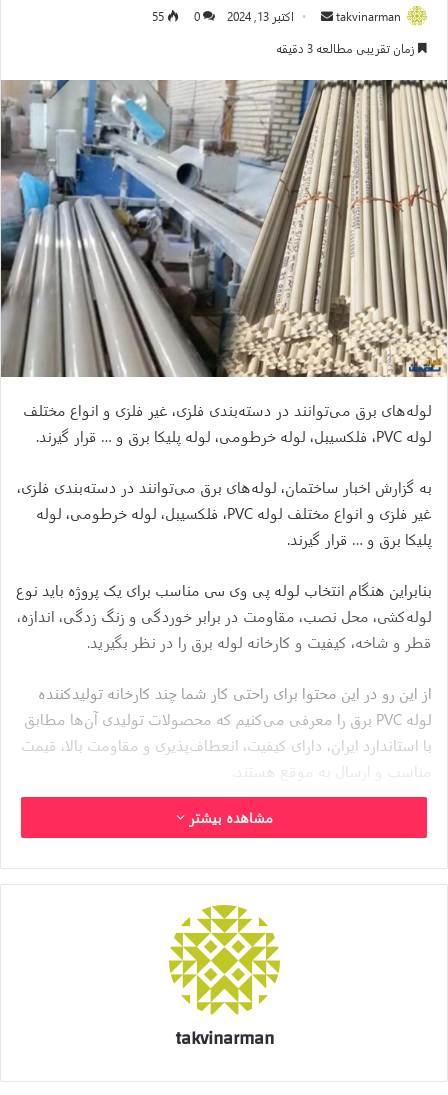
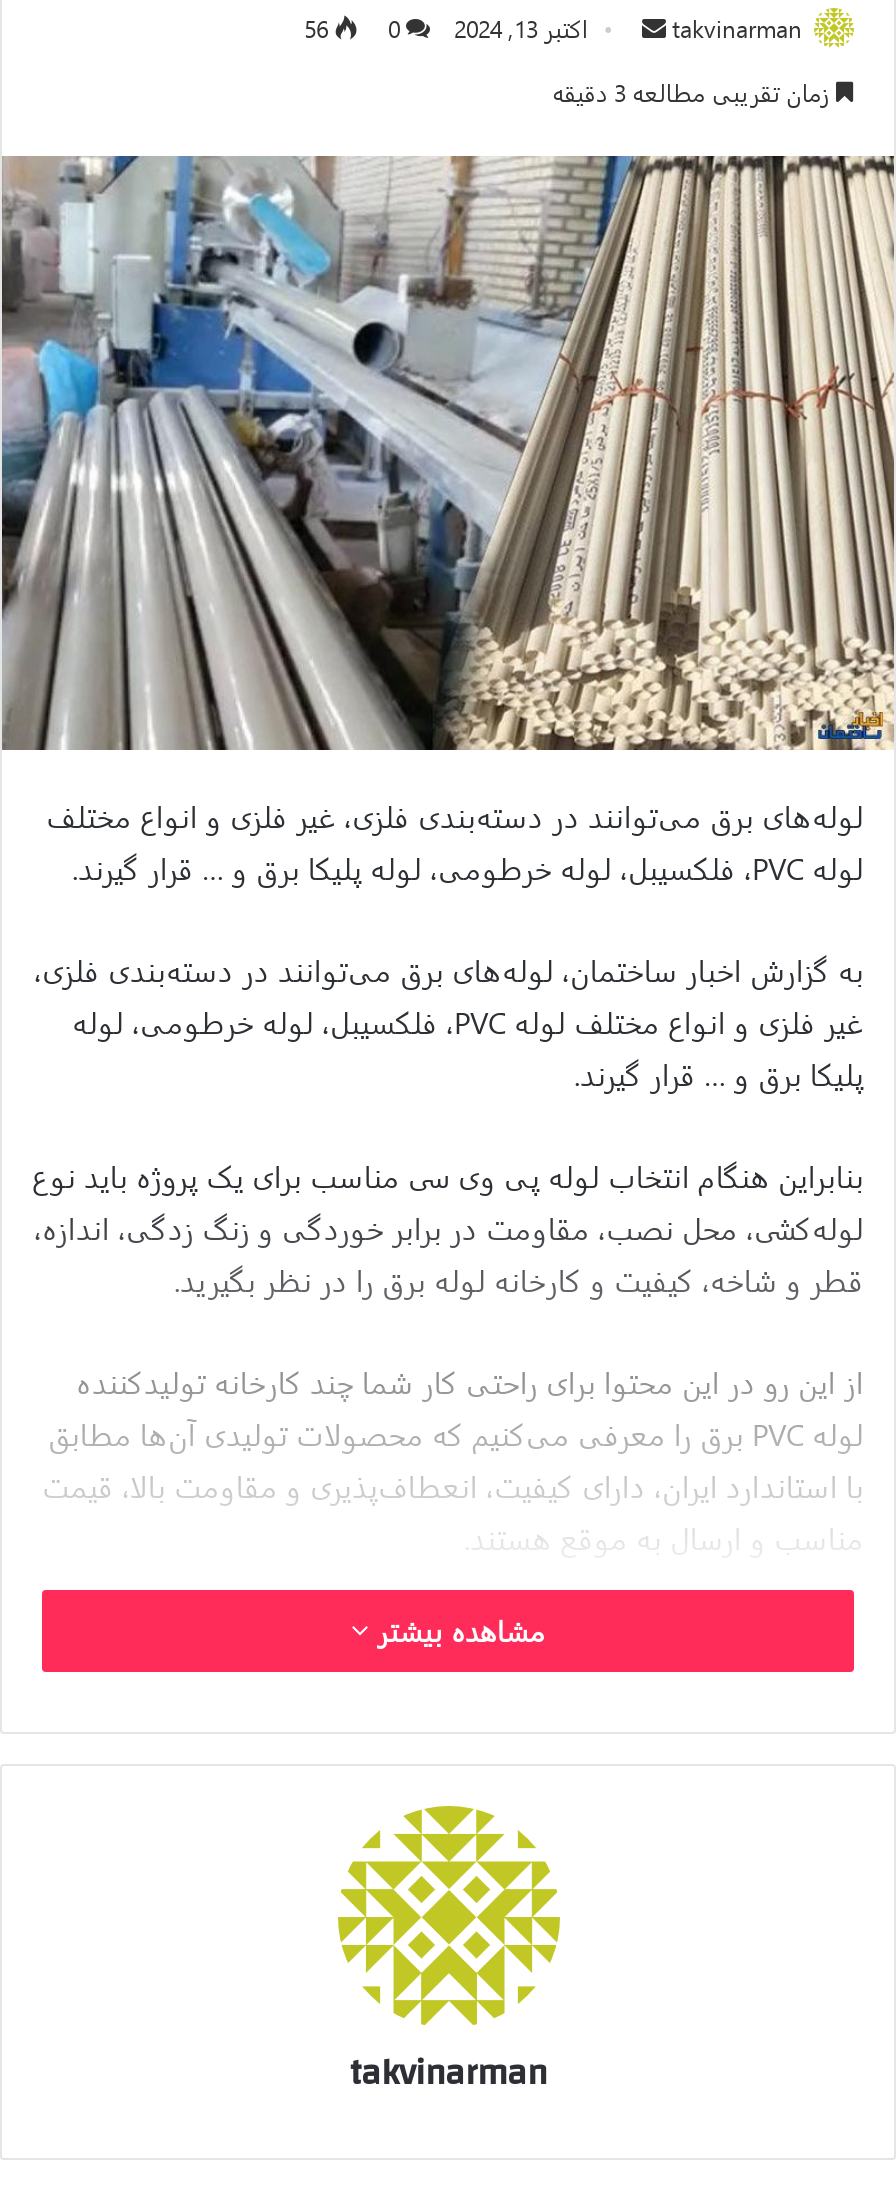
- 55 0
+ 56 0
